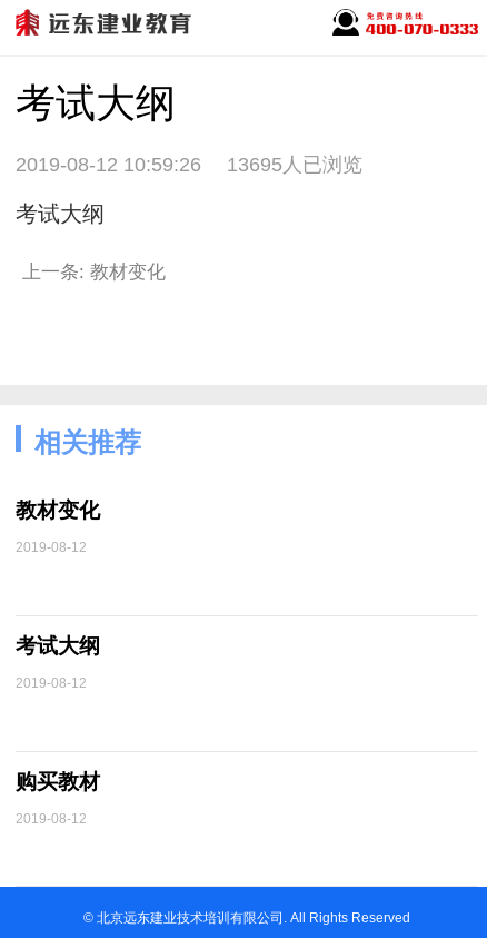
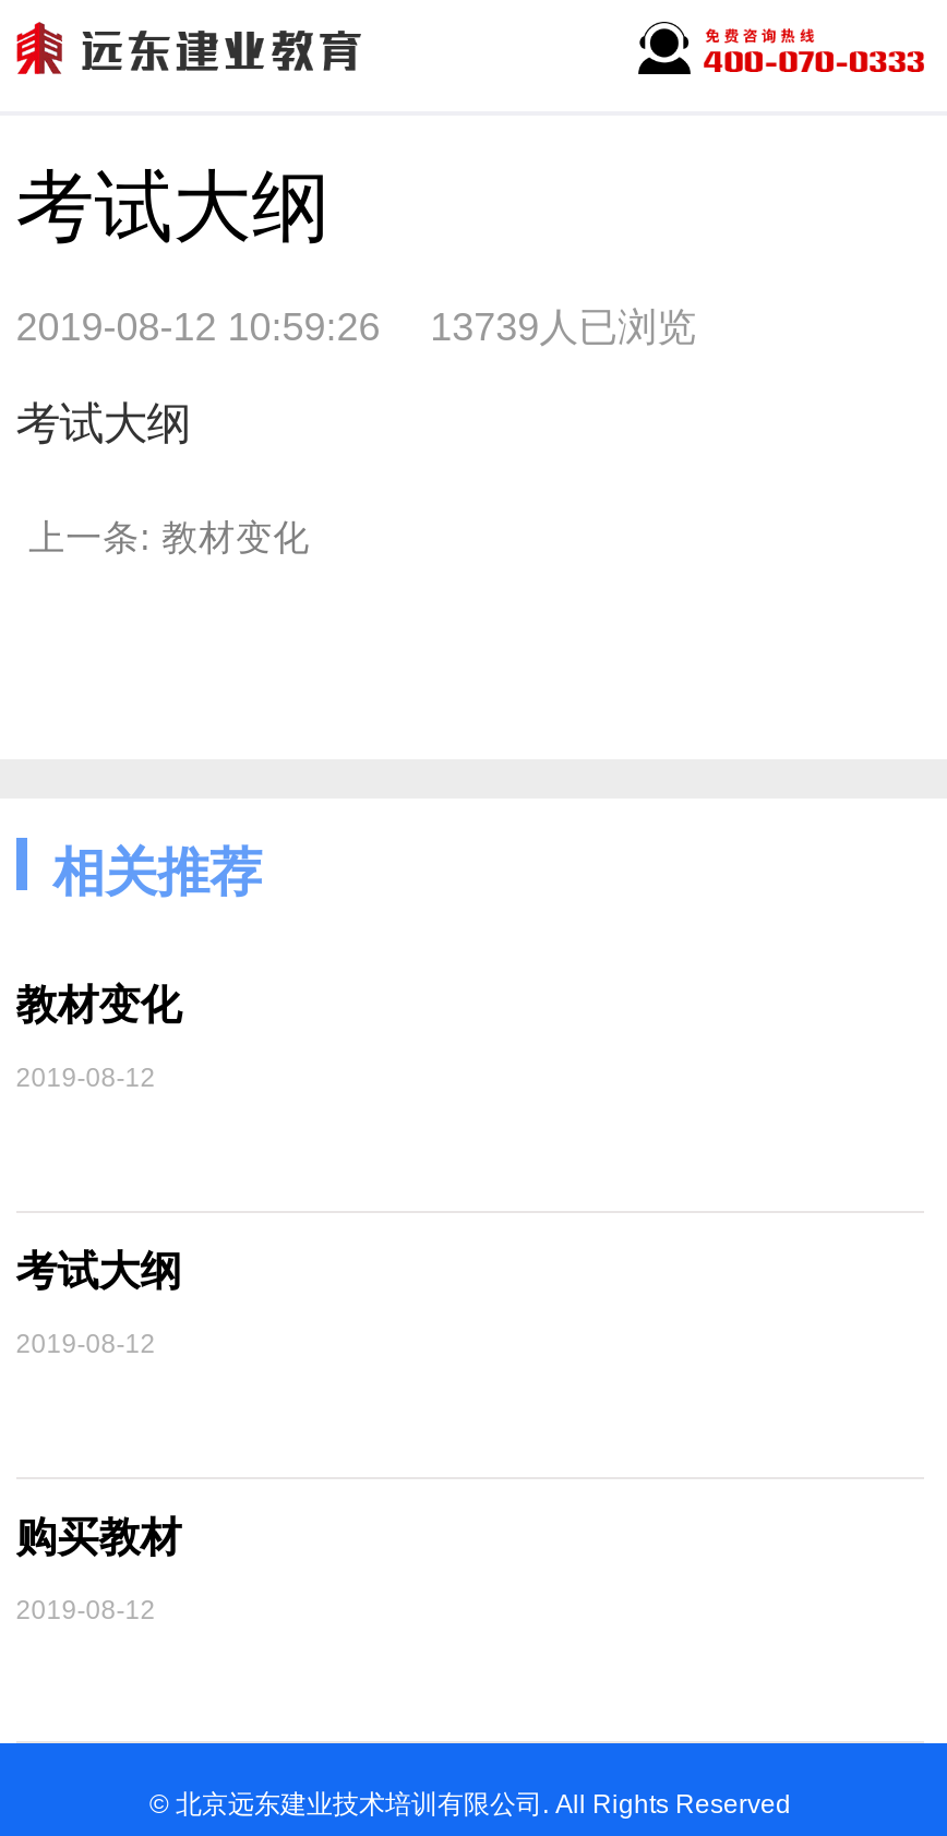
- 2019-08-12 10:59:26 13695人已浏览
+ 2019-08-12 10:59:26 13739人已浏览
